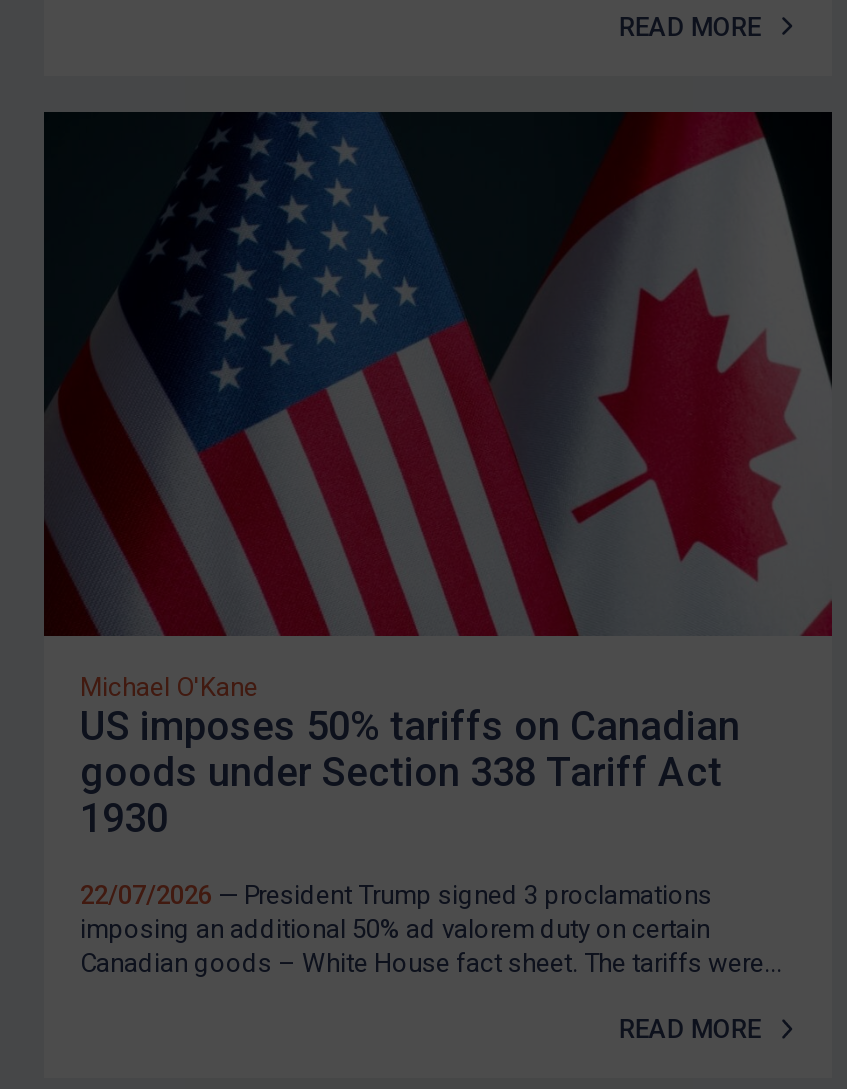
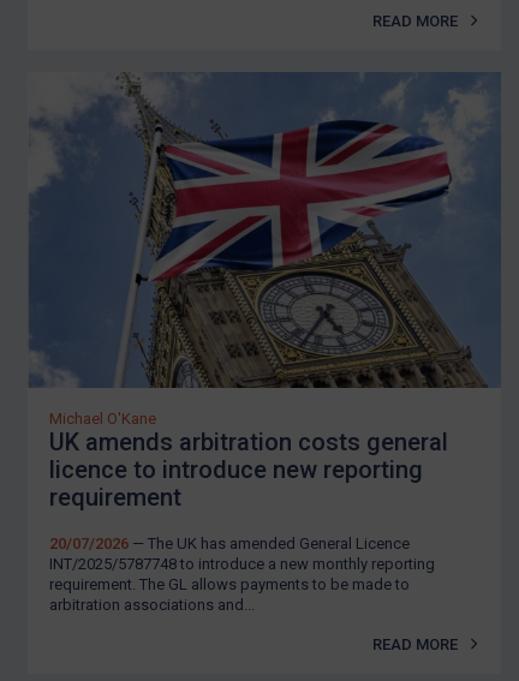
- [image]
- US imposes 50% tariffs on Canadian
- goods under Section 338 Tariff Act
- 1930
+ [image]
+ UK amends arbitration costs general
+ licence to introduce new reporting
+ requirement

- 22/07/2026 — President Trump signed 3 proclamations
- imposing an additional 50% ad valorem duty on certain
- Canadian goods – White House fact sheet. The tariffs were...
+ 20/07/2026 — The UK has amended General Licence
+ INT/2025/5787748 to introduce a new monthly reporting
+ requirement. The GL allows payments to be made to
+ arbitration associations and...
